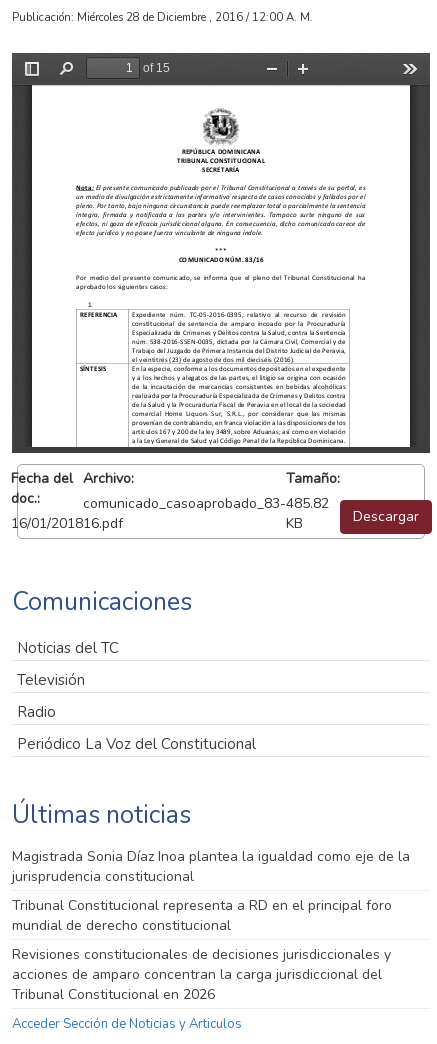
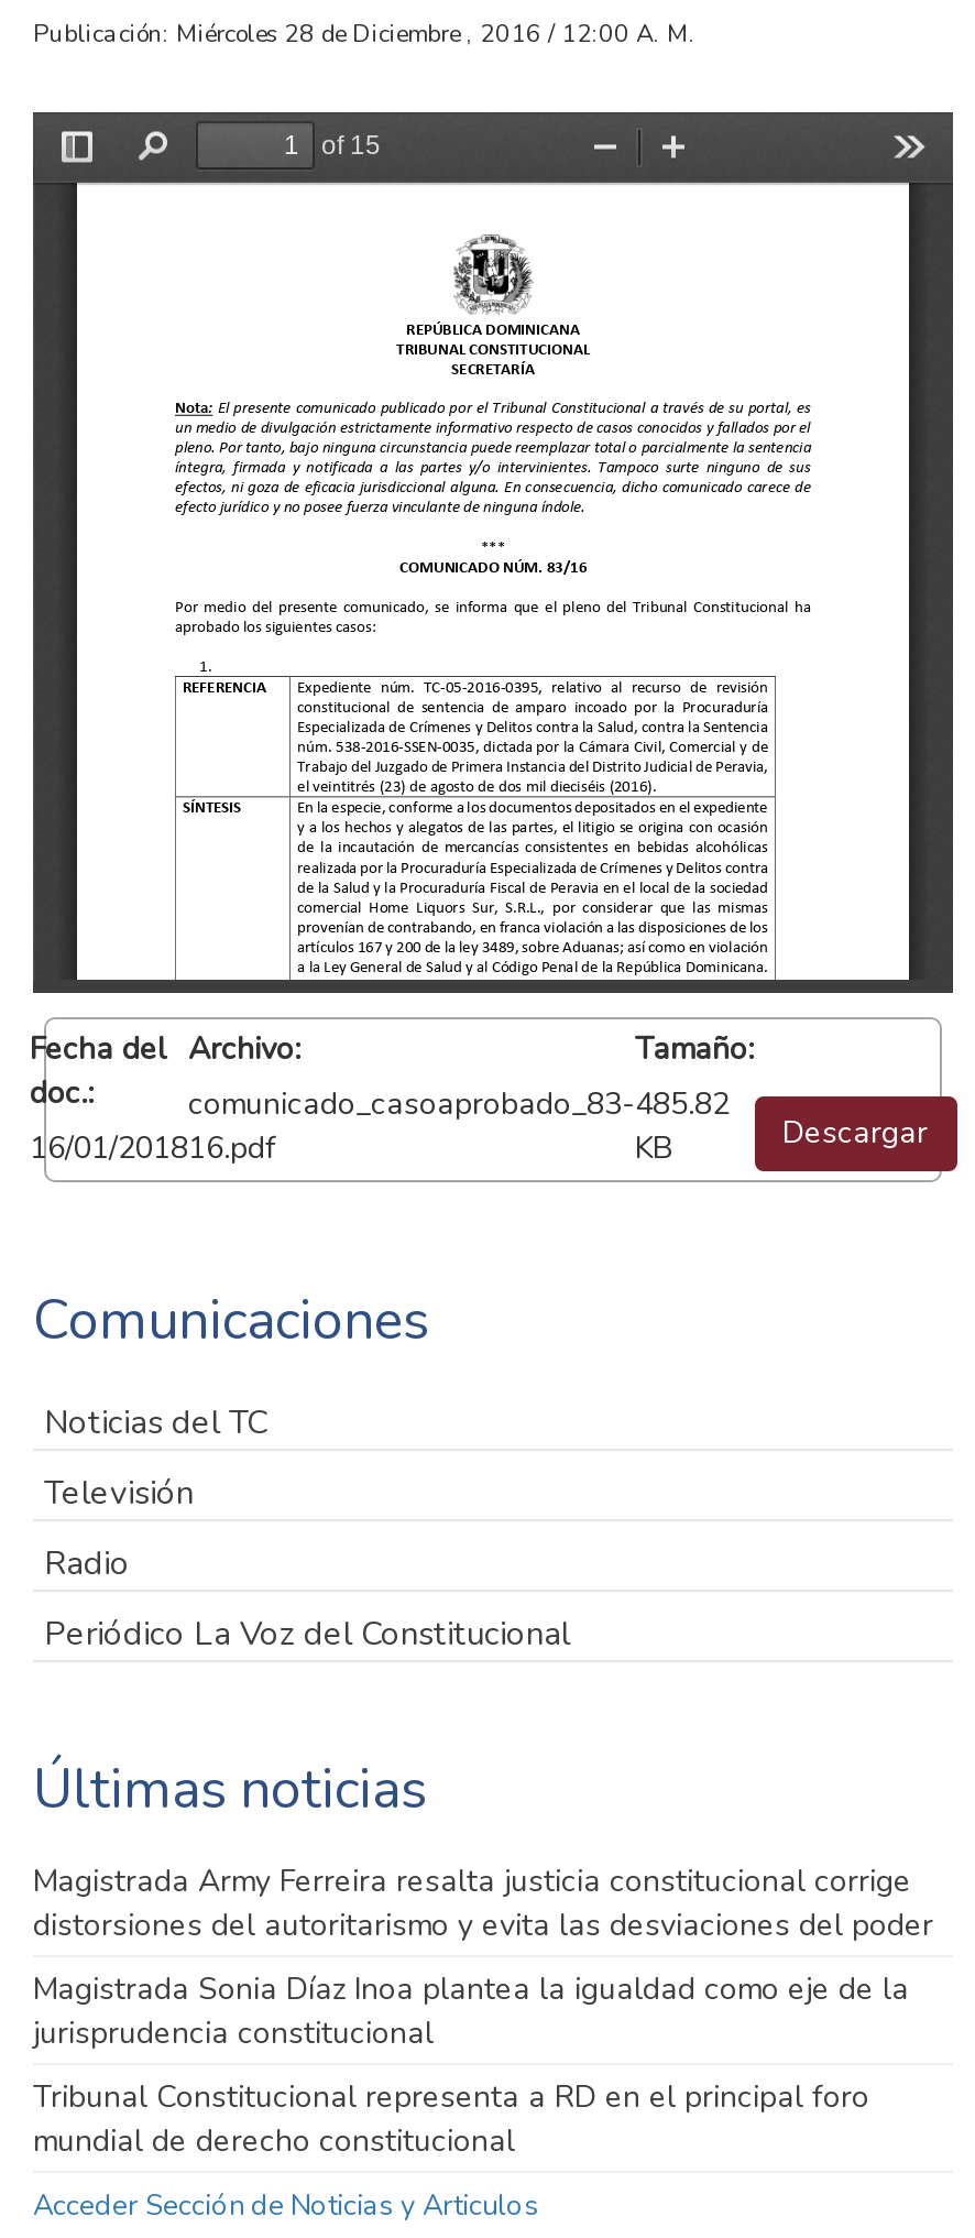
+ Magistrada Army Ferreira resalta justicia constitucional corrige
+ distorsiones del autoritarismo y evita las desviaciones del poder

moved down: Magistrada Sonia Díaz Inoa plantea la igualdad como eje de la | jurisprudencia constitucional | Tribunal Constitucional representa a RD en el principal foro | mundial de derecho constitucional

- Revisiones constitucionales de decisiones jurisdiccionales y
- acciones de amparo concentran la carga jurisdiccional del
- Tribunal Constitucional en 2026
